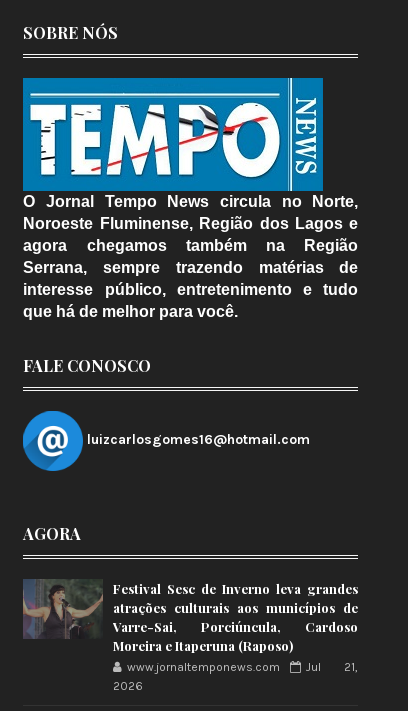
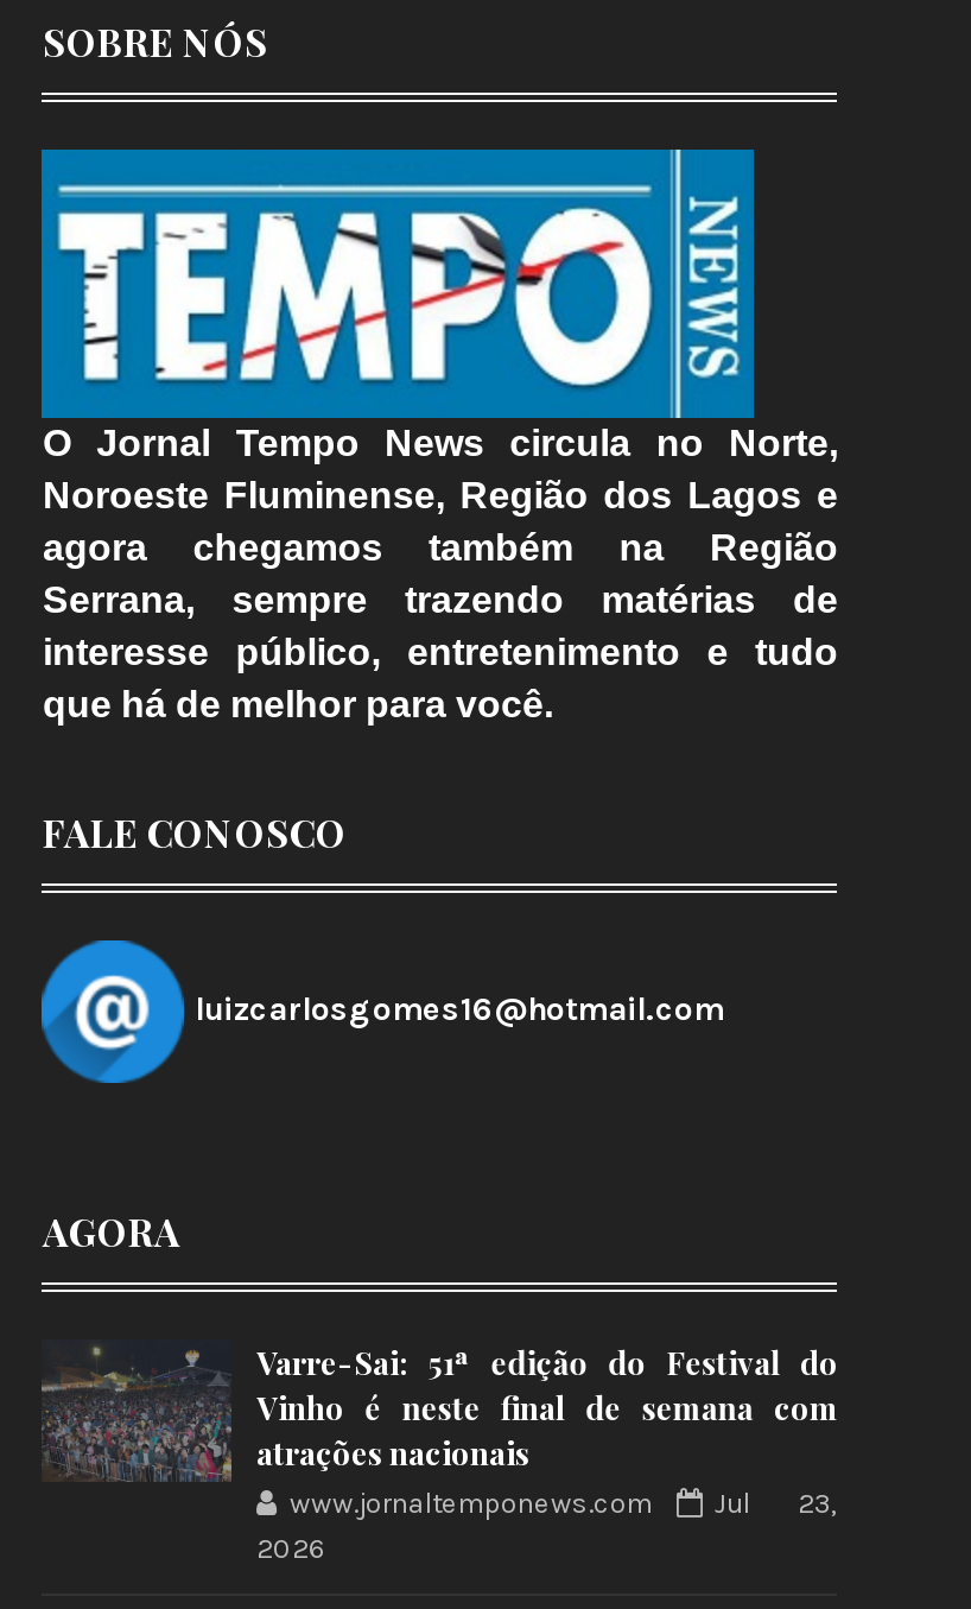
- [image]
- Festival Sesc de Inverno leva grandes
- atrações culturais aos municípios de
- Varre-Sai, Porciúncula, Cardoso
- Moreira e Itaperuna (Raposo)
+ [image]
+ Varre-Sai: 51ª edição do Festival do
+ Vinho é neste final de semana com
+ atrações nacionais

- www.jornaltemponews.com Jul 21,
+ www.jornaltemponews.com Jul 23,
